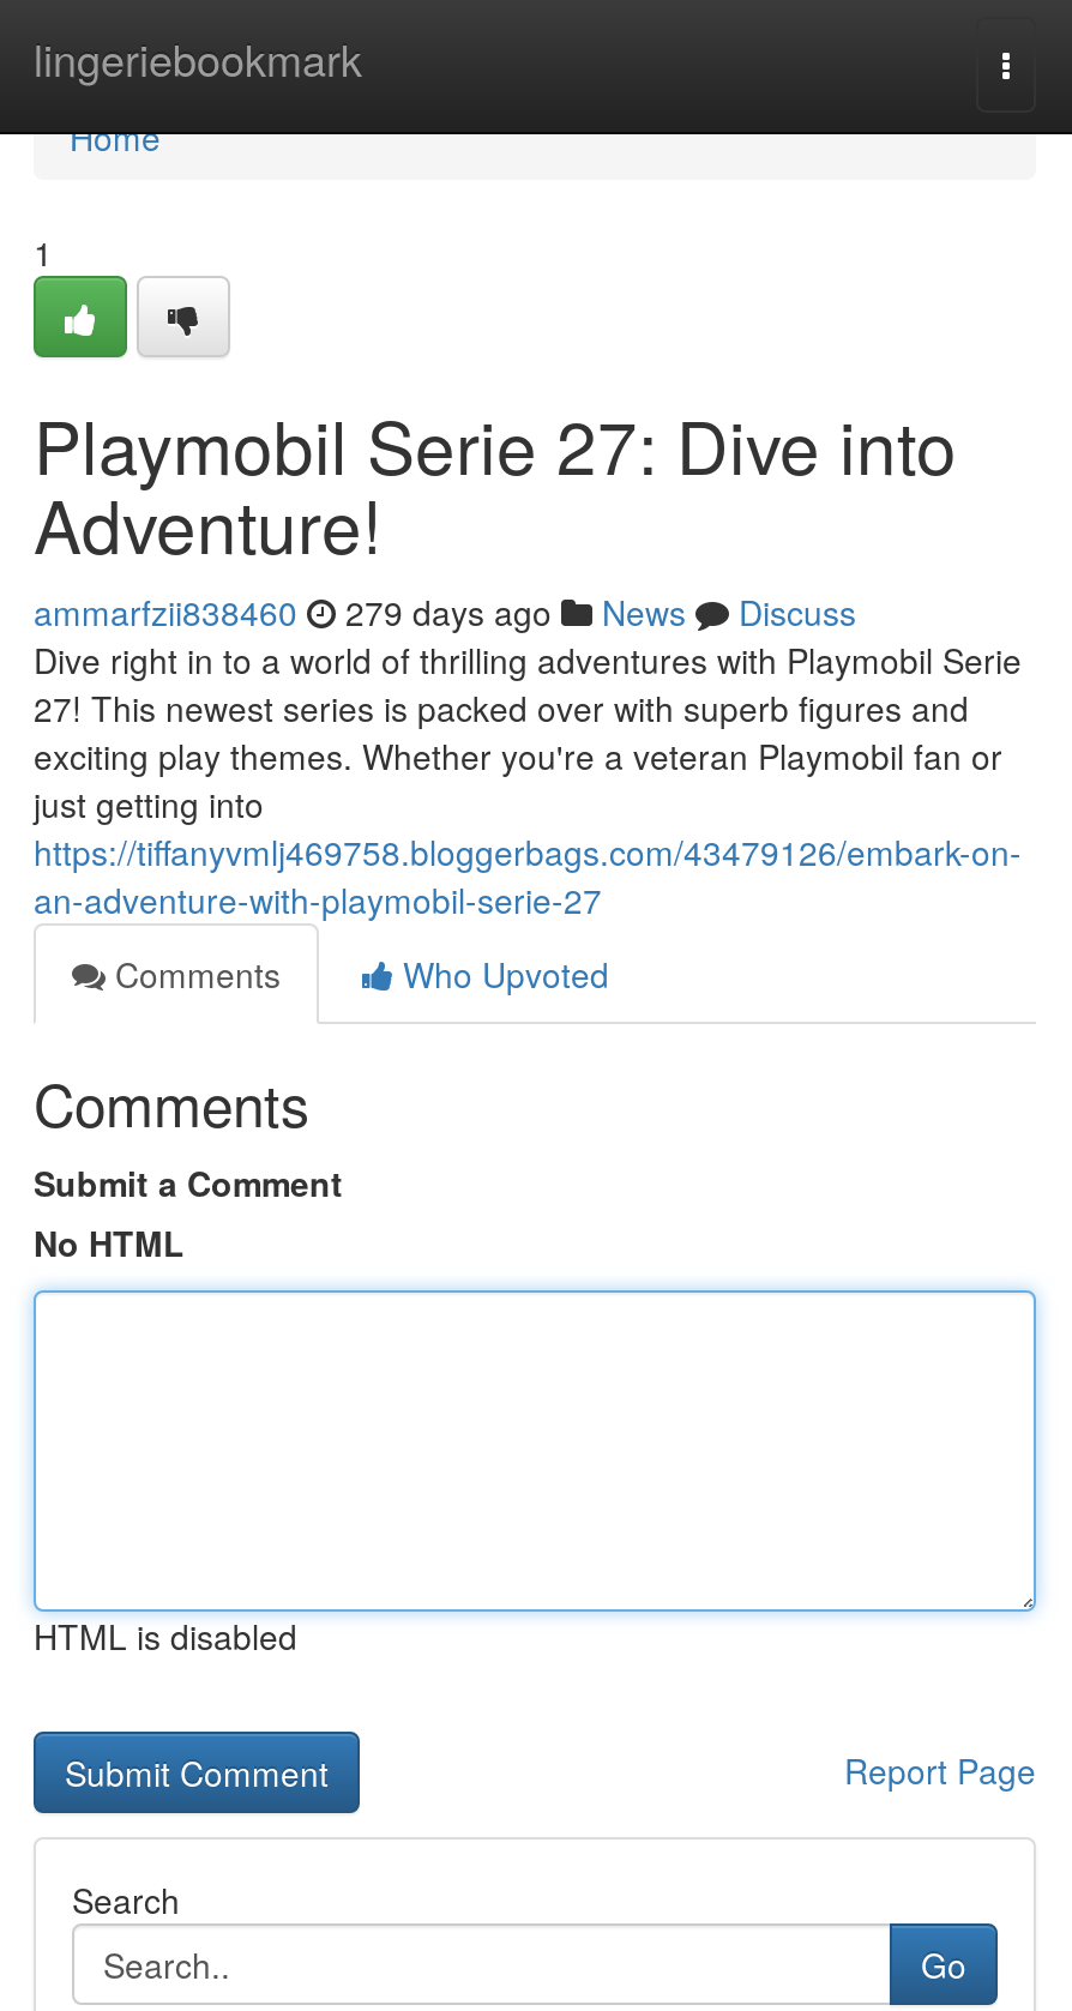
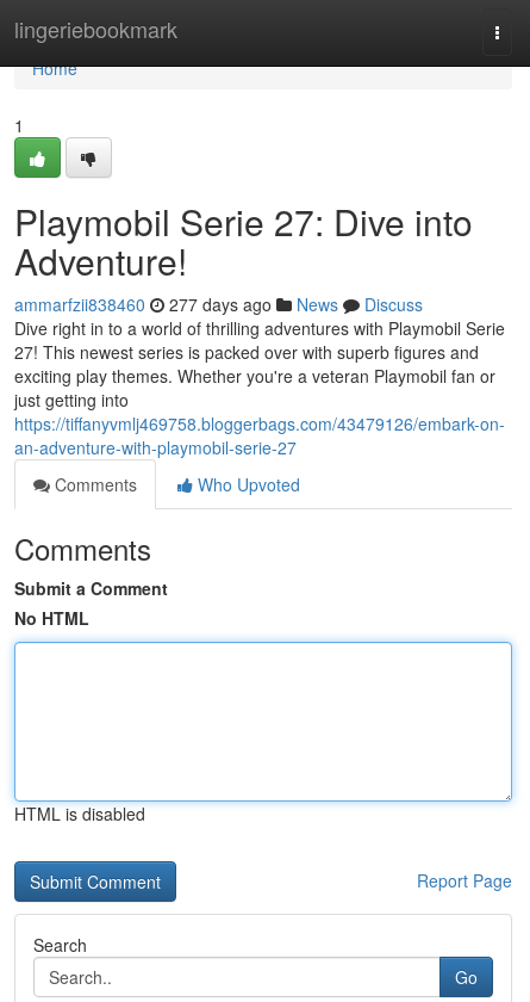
- ammarfzii838460 279 days ago News Discuss
+ ammarfzii838460 277 days ago News Discuss
